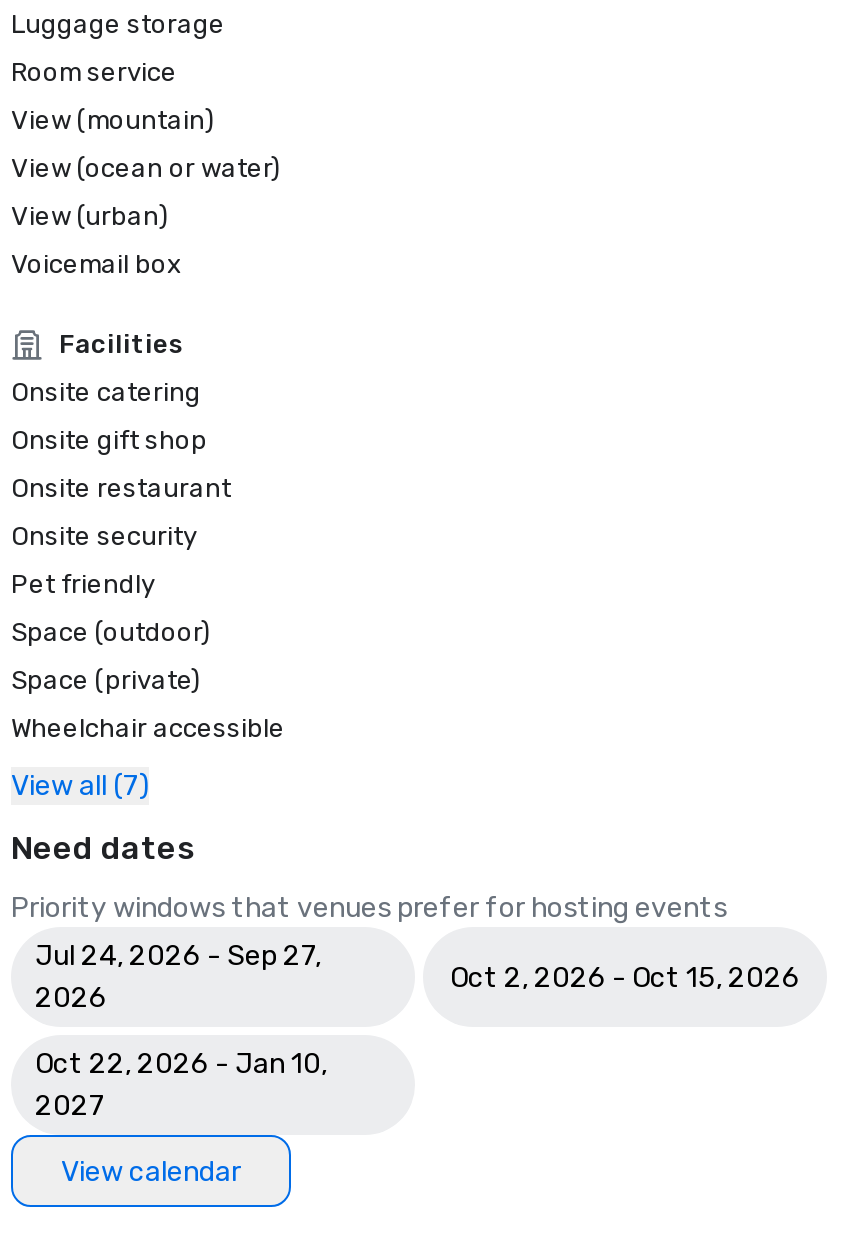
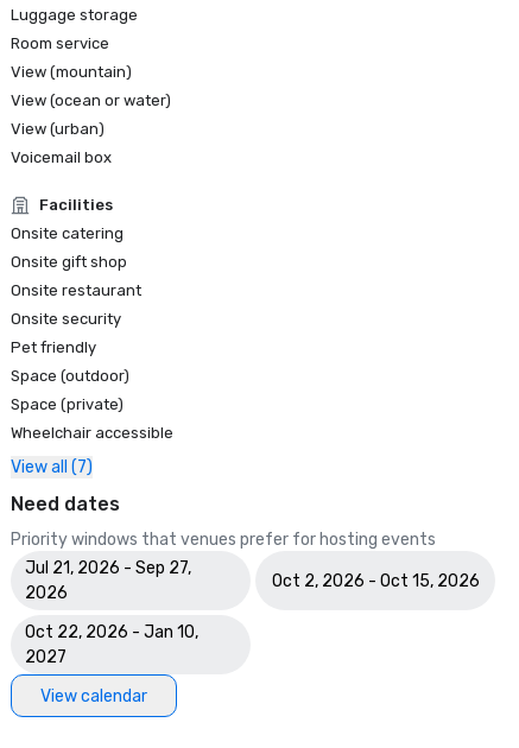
- Jul 24, 2026 - Sep 27,
+ Jul 21, 2026 - Sep 27,
